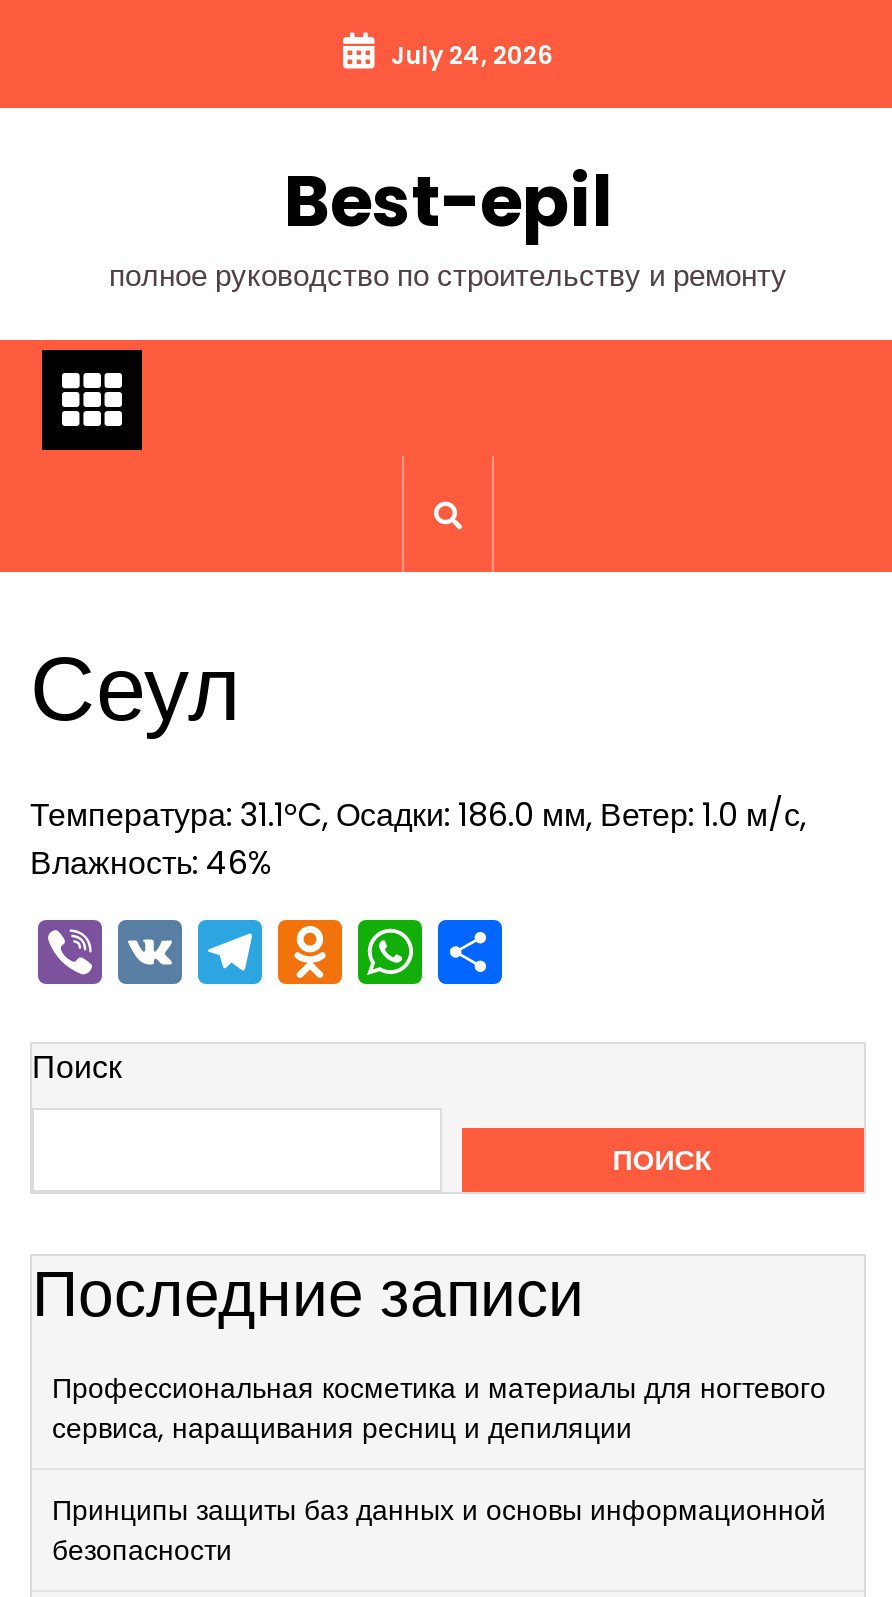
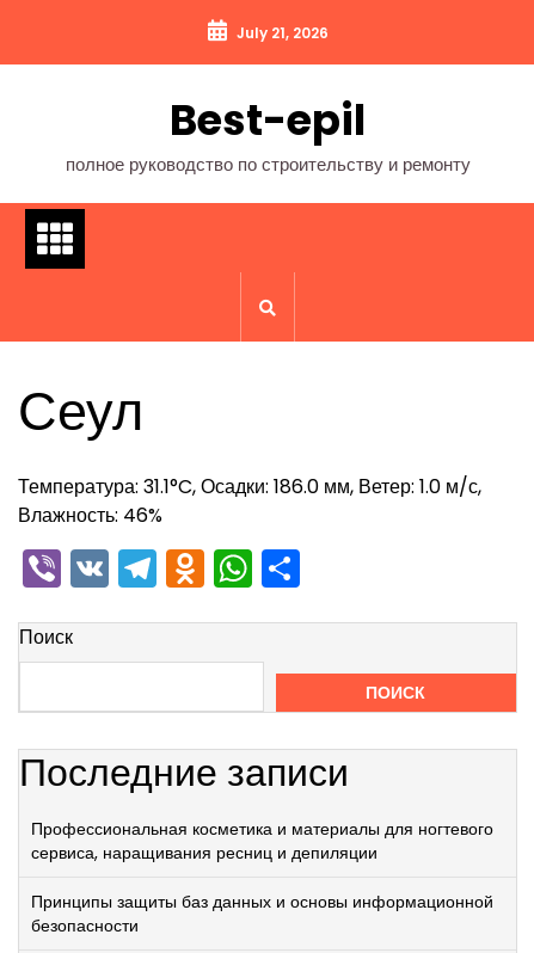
- July 24, 2026
+ July 21, 2026
